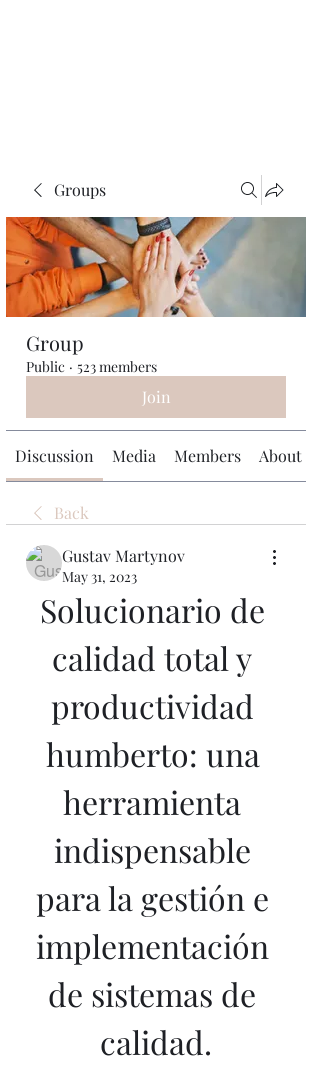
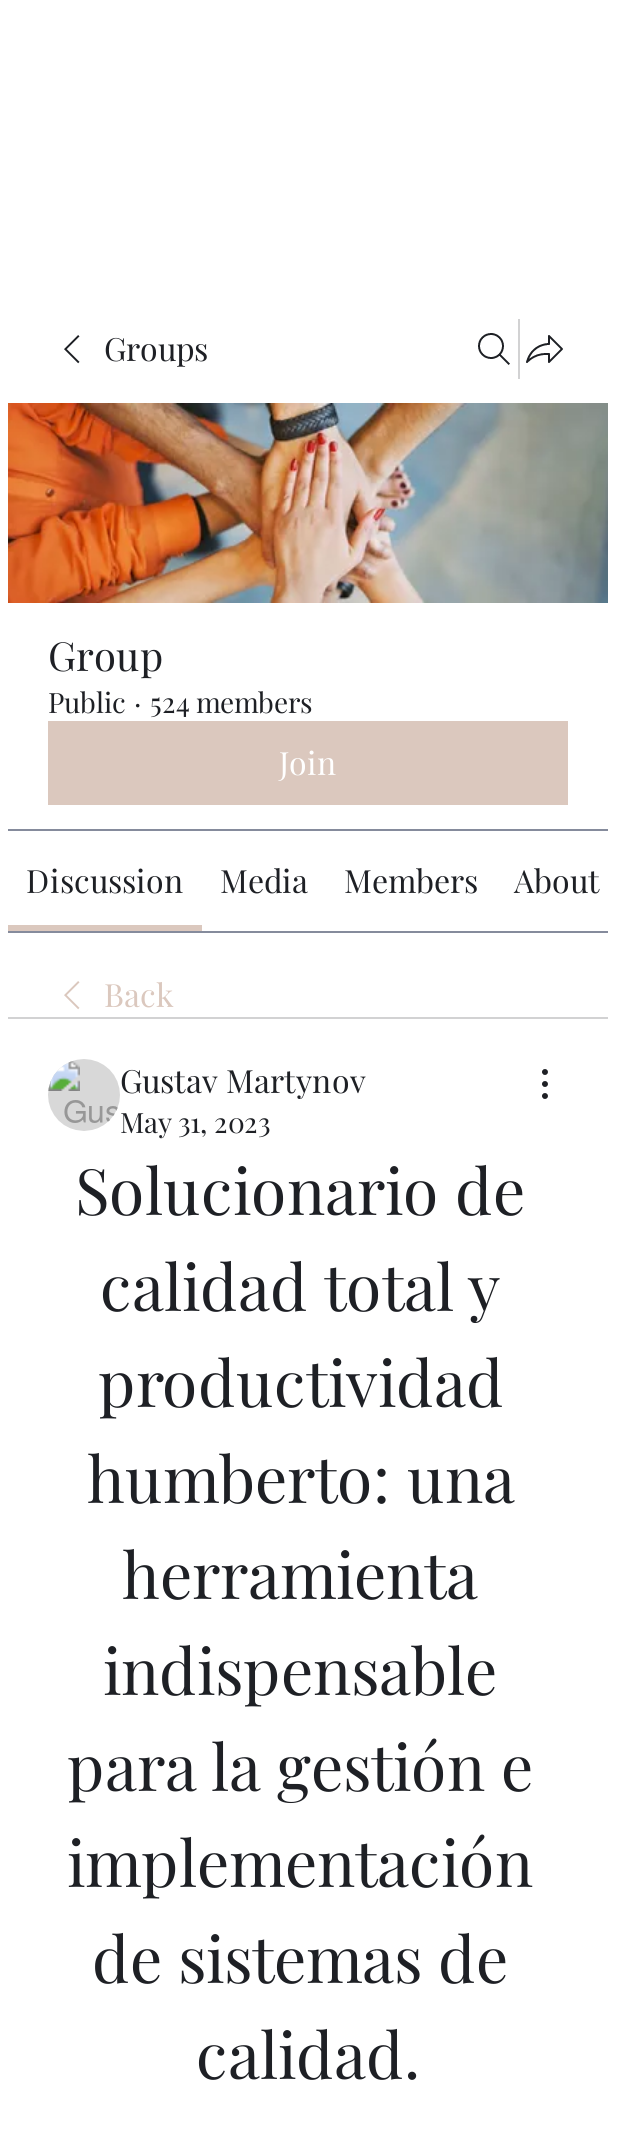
- Public · 523 members
+ Public · 524 members
